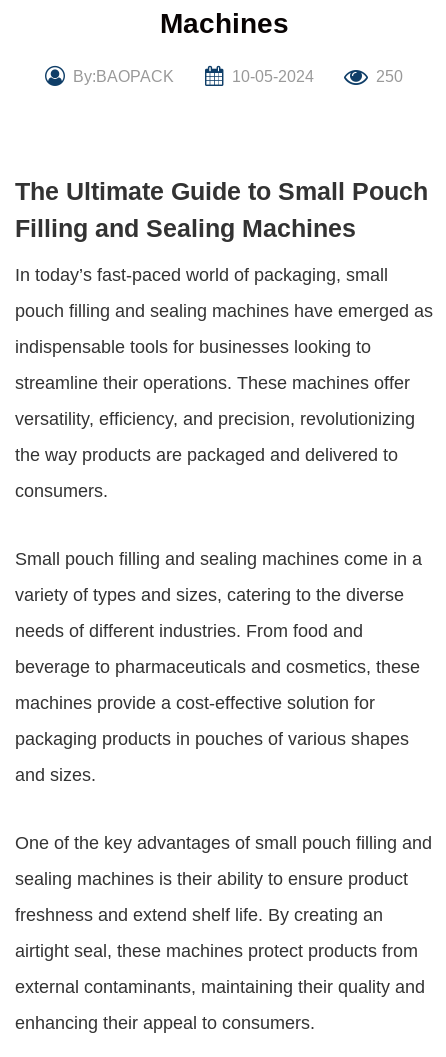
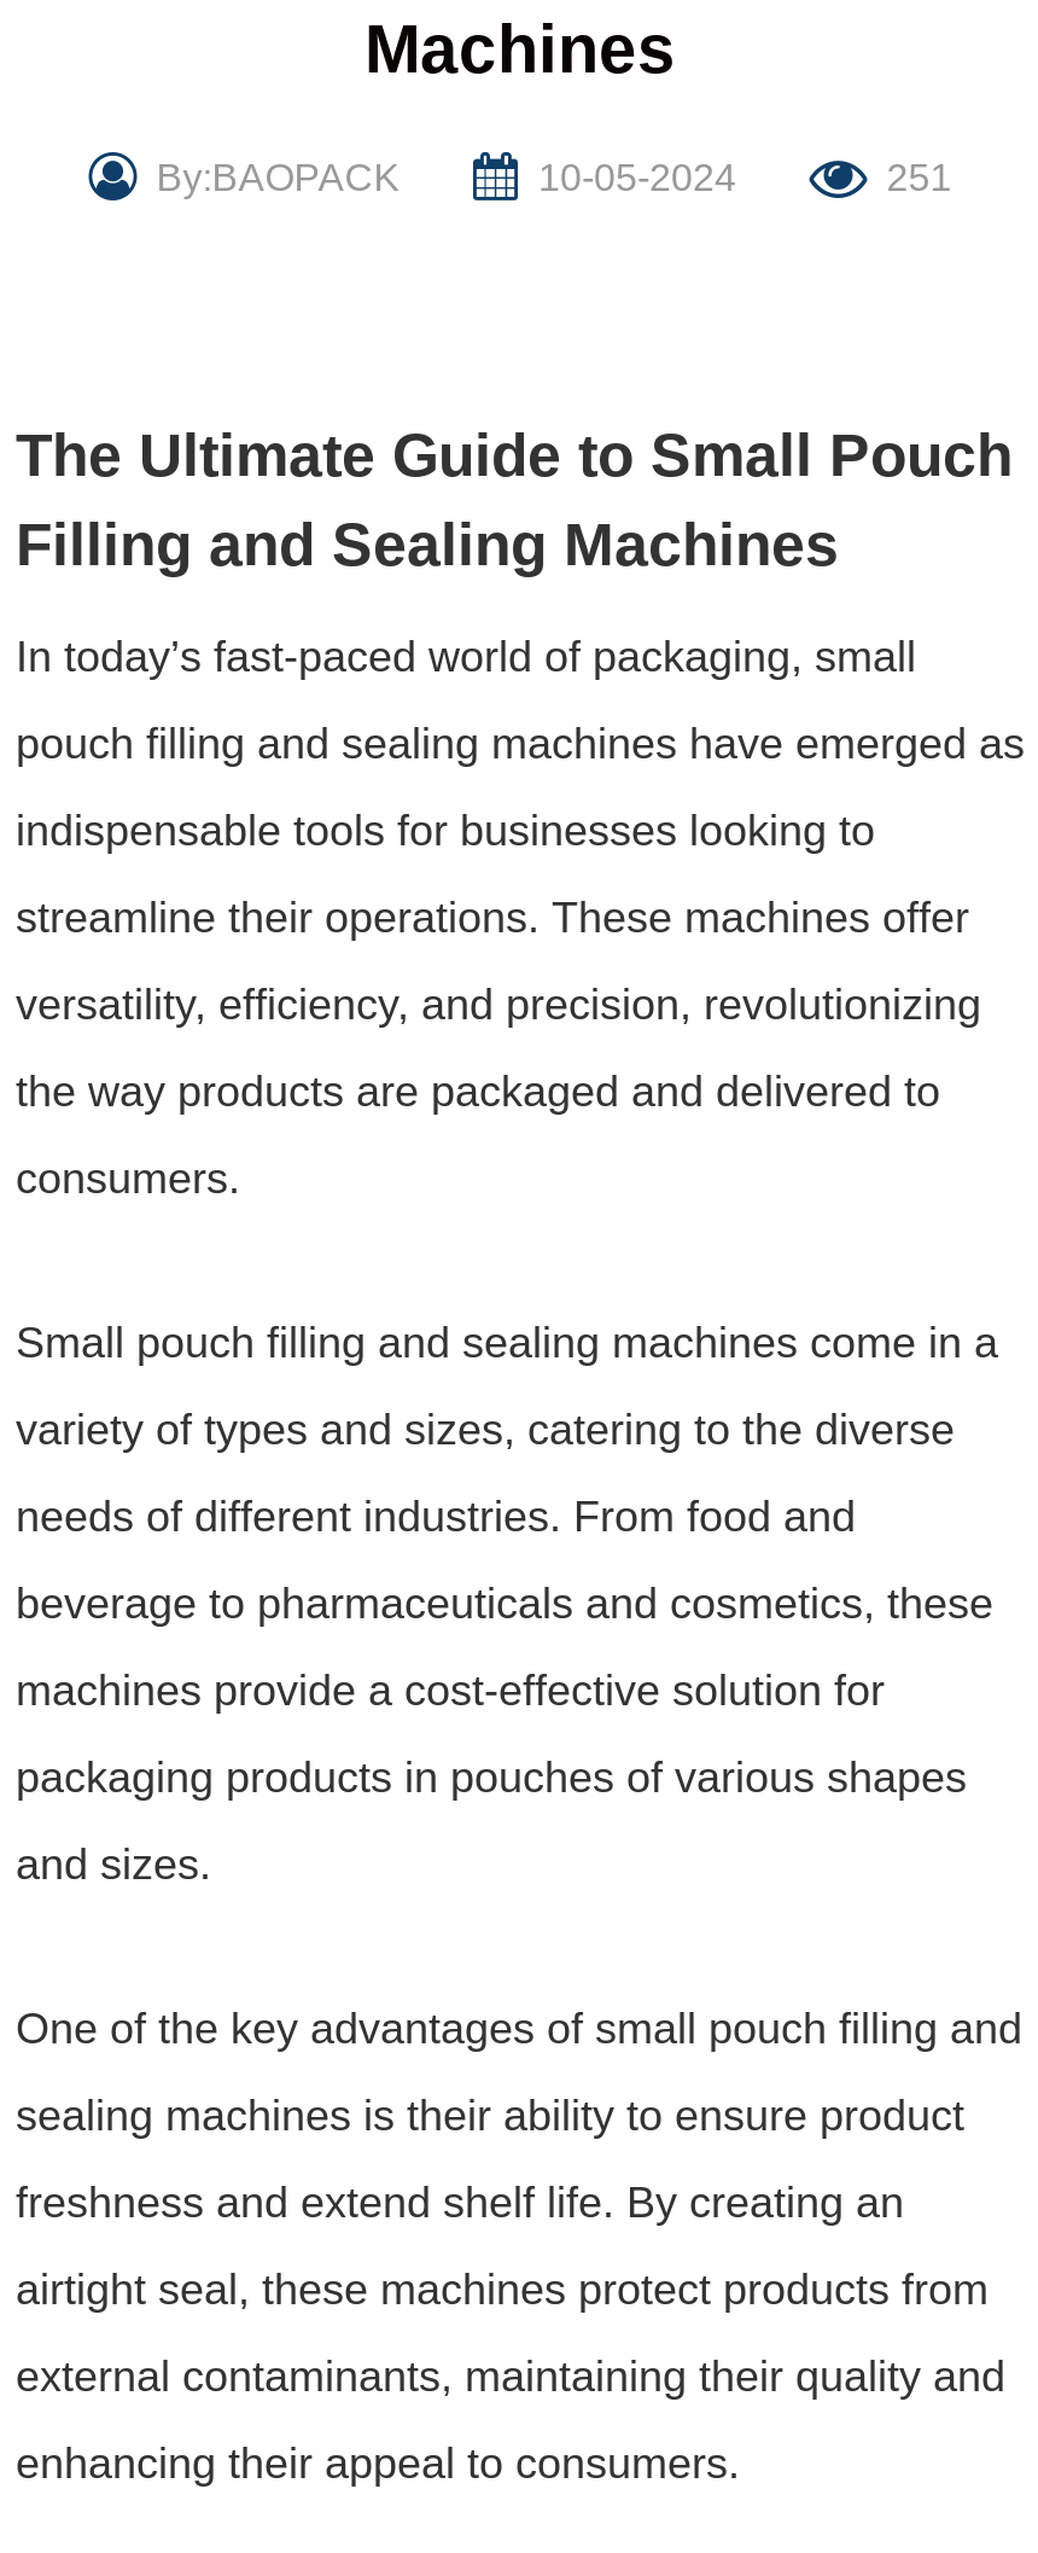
- 250
+ 251
